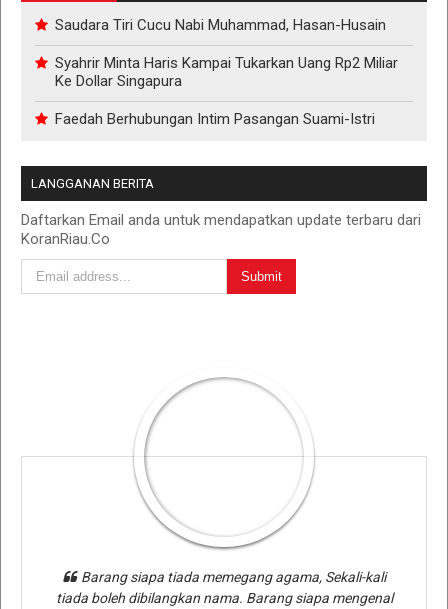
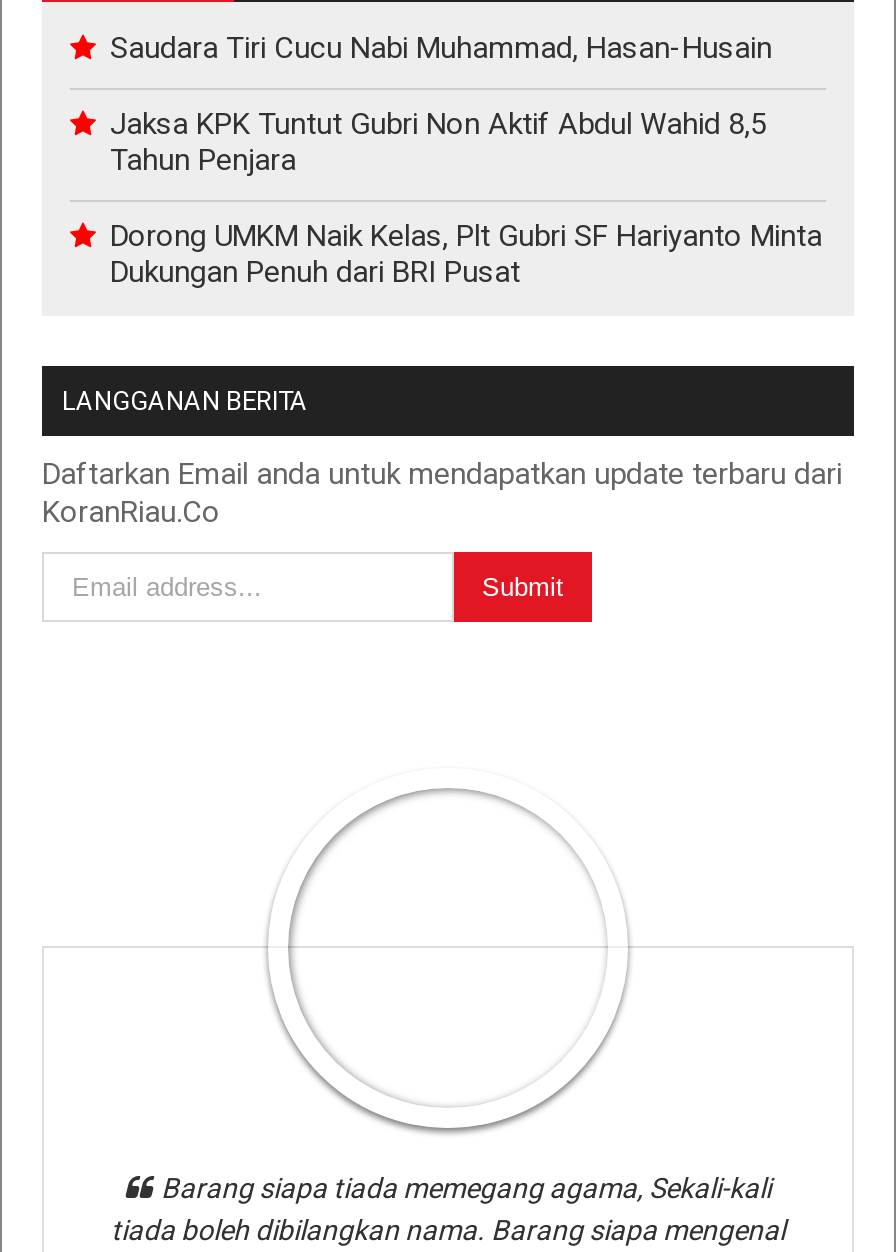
- Syahrir Minta Haris Kampai Tukarkan Uang Rp2 Miliar
- Ke Dollar Singapura
+ Jaksa KPK Tuntut Gubri Non Aktif Abdul Wahid 8,5
+ Tahun Penjara

- Faedah Berhubungan Intim Pasangan Suami-Istri
+ Dorong UMKM Naik Kelas, Plt Gubri SF Hariyanto Minta
+ Dukungan Penuh dari BRI Pusat
